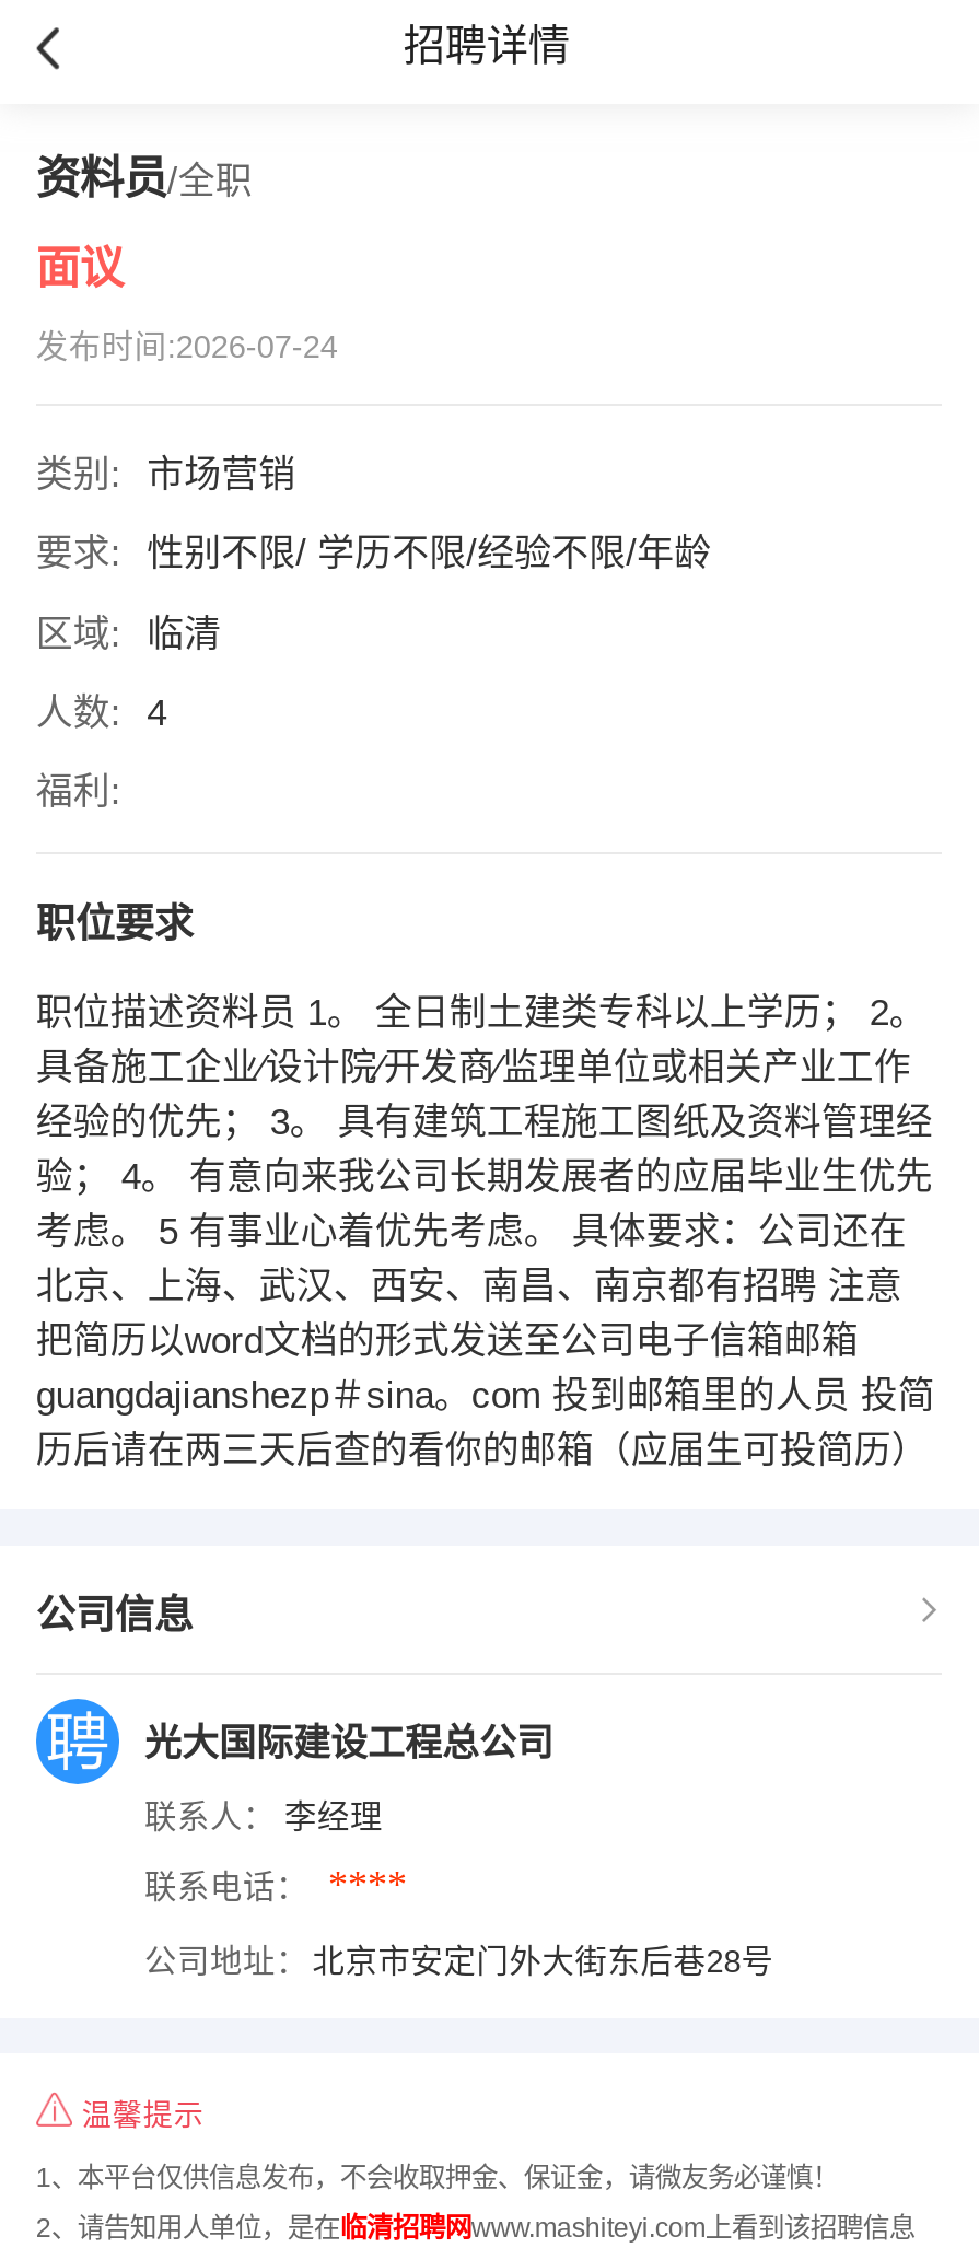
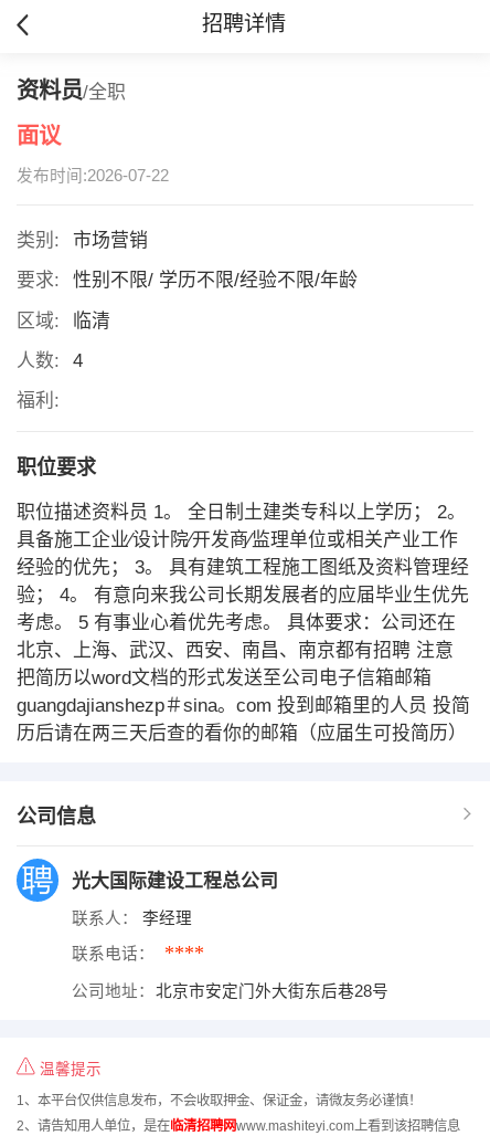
- 发布时间:2026-07-24
+ 发布时间:2026-07-22
